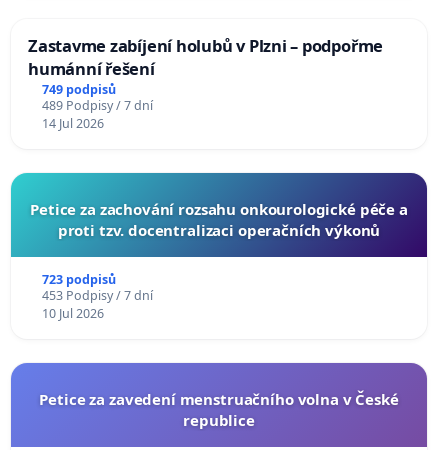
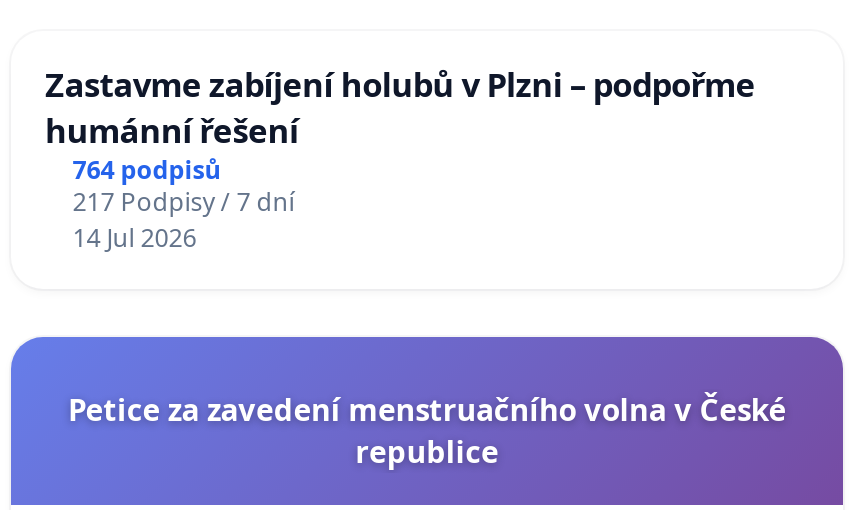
- 749 podpisů
+ 764 podpisů

- 489 Podpisy / 7 dní
+ 217 Podpisy / 7 dní

- [image]
- Petice za zachování rozsahu onkourologické péče a
- proti tzv. docentralizaci operačních výkonů
- 723 podpisů
- 453 Podpisy / 7 dní
- 10 Jul 2026
